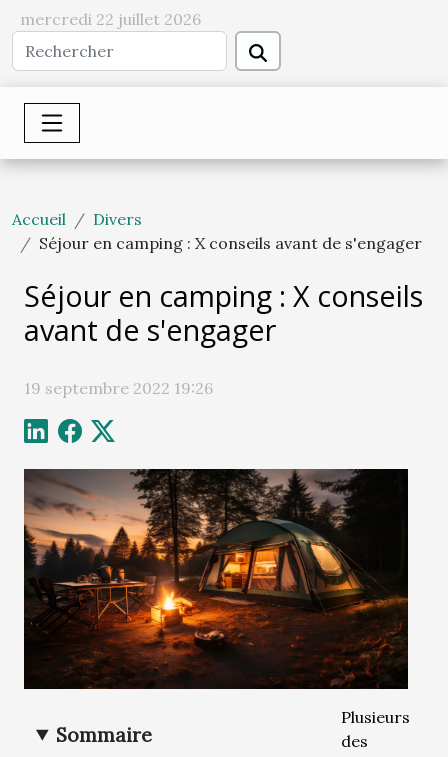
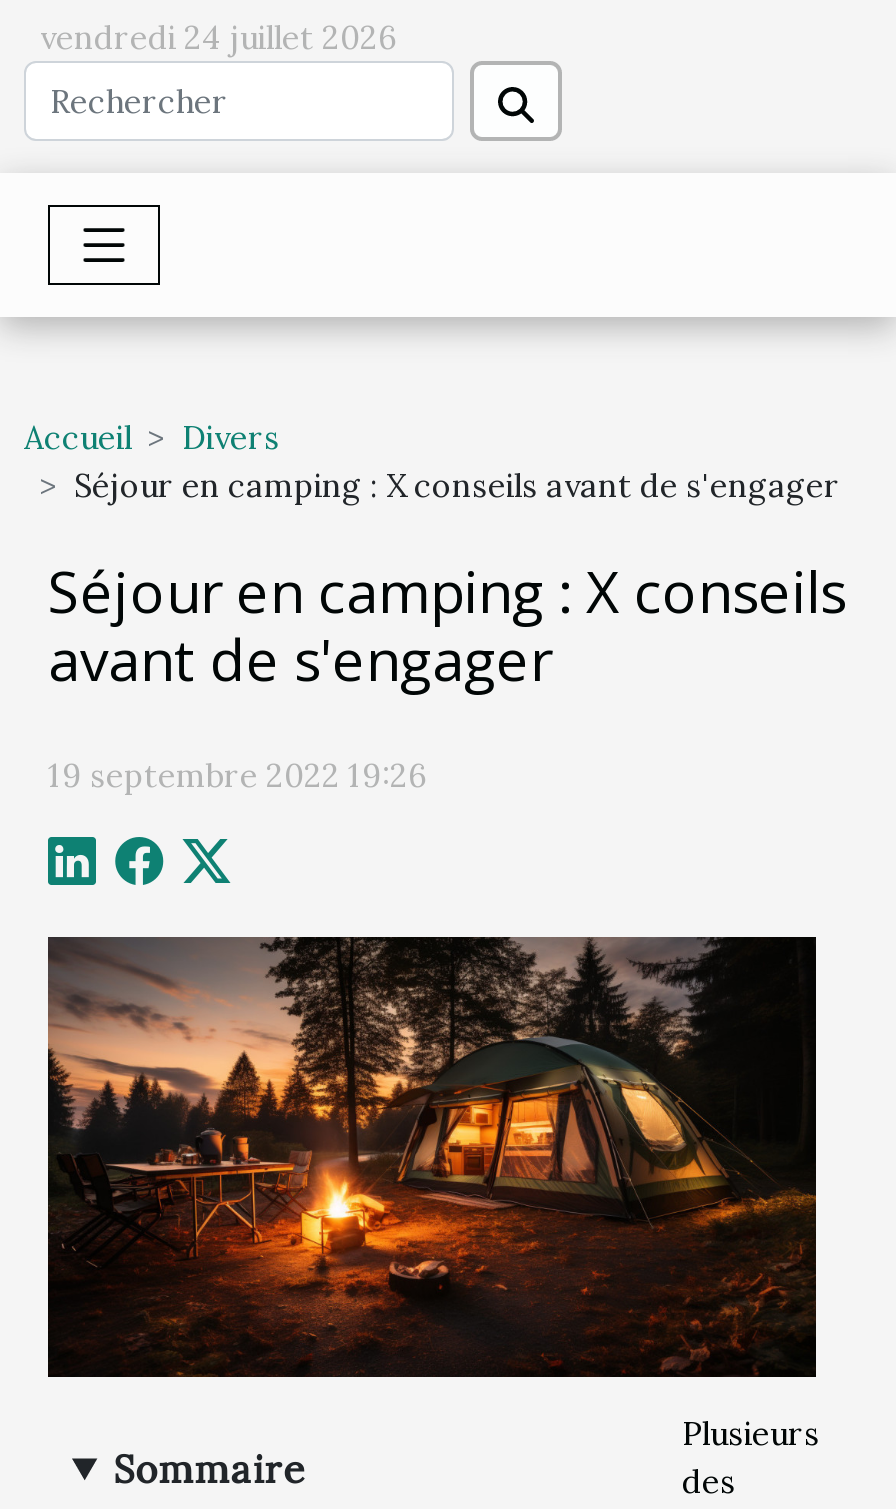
- mercredi 22 juillet 2026
+ vendredi 24 juillet 2026
